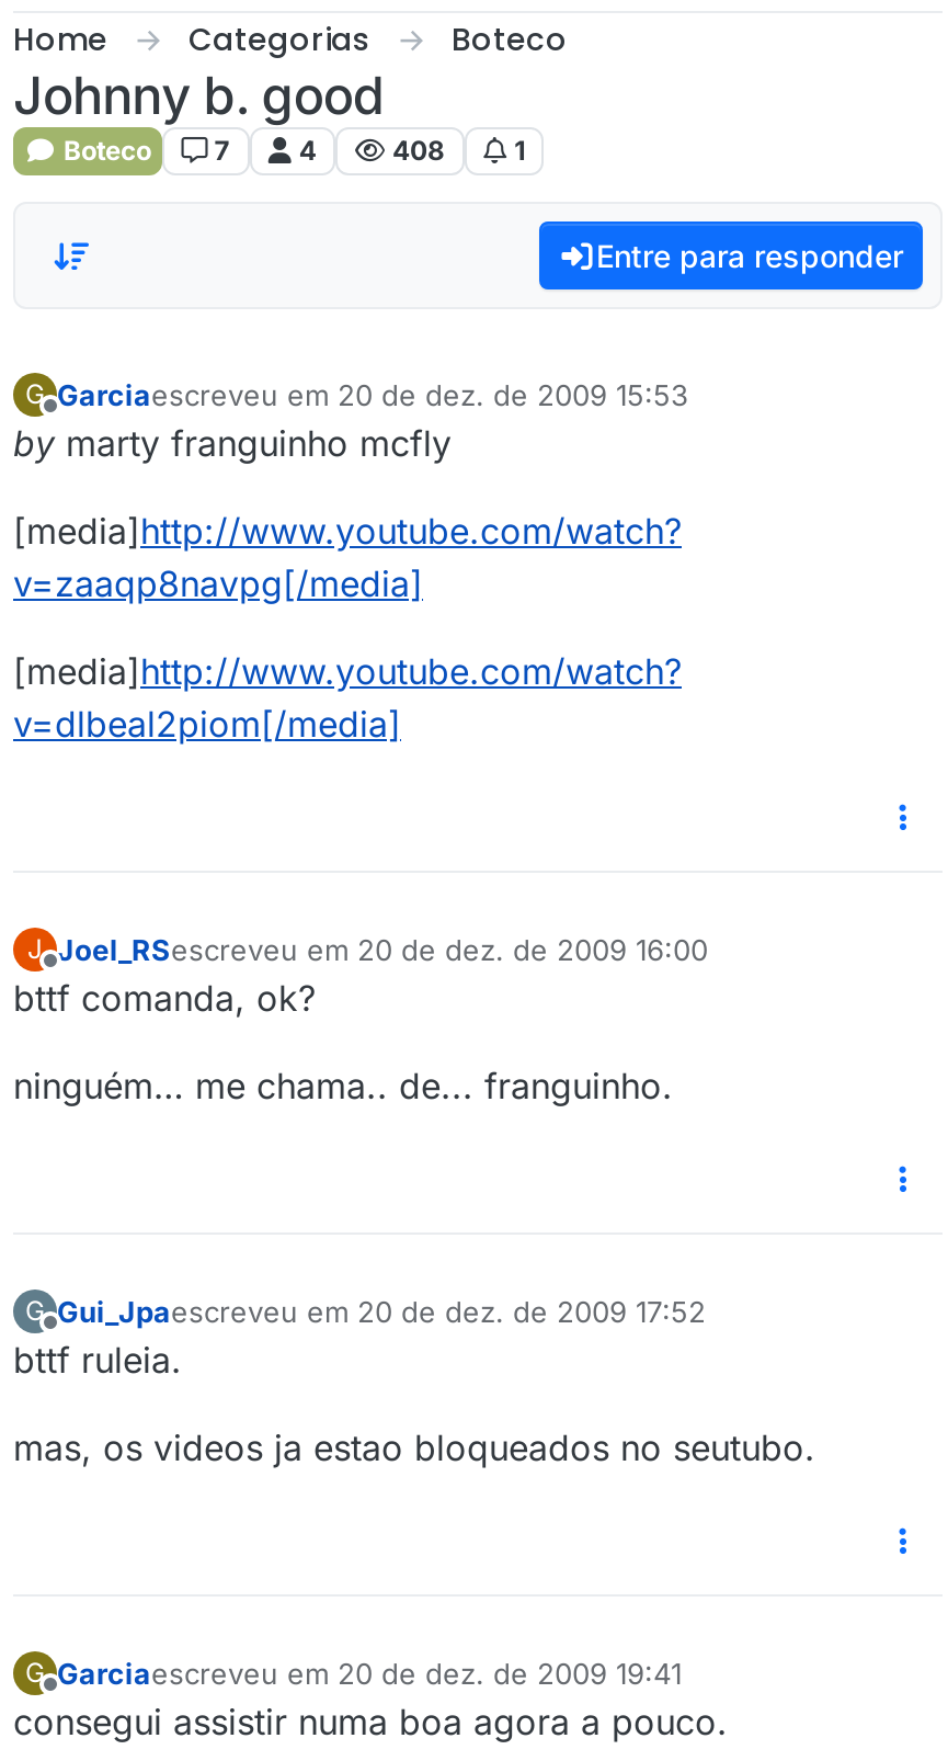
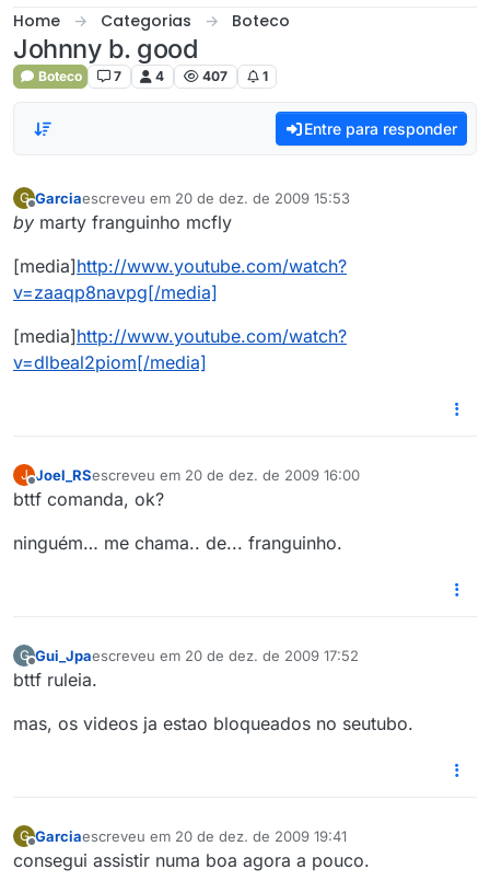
- 408
+ 407
